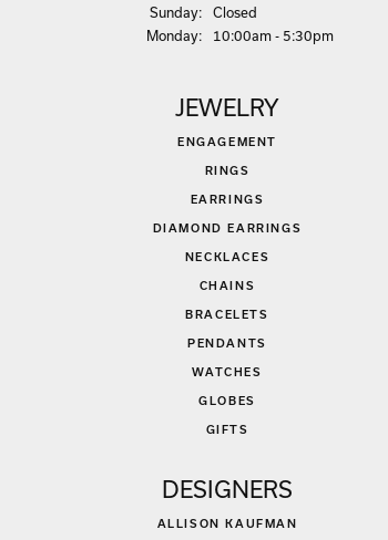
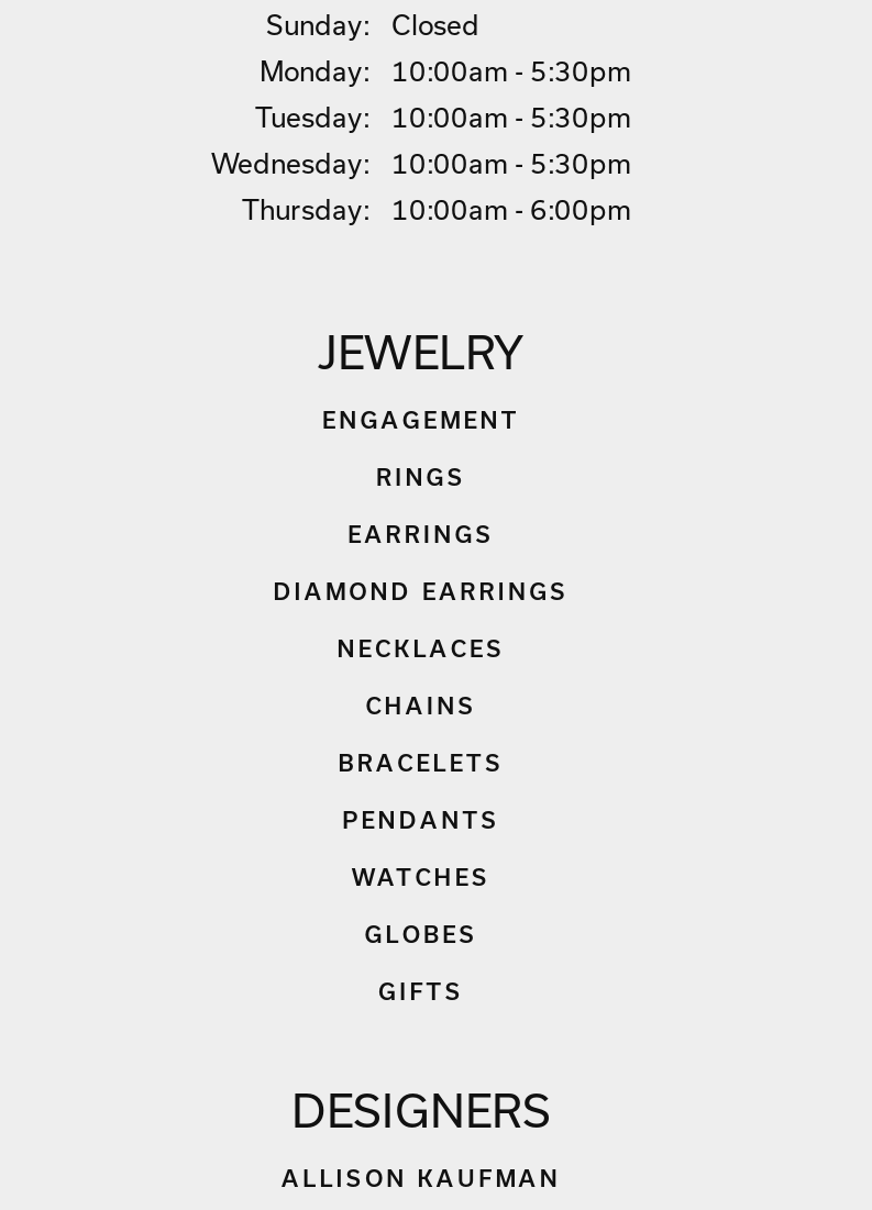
+ Tuesday:
+ 10:00am - 5:30pm
+ Wednesday:
+ 10:00am - 5:30pm
+ Thursday:
+ 10:00am - 6:00pm
